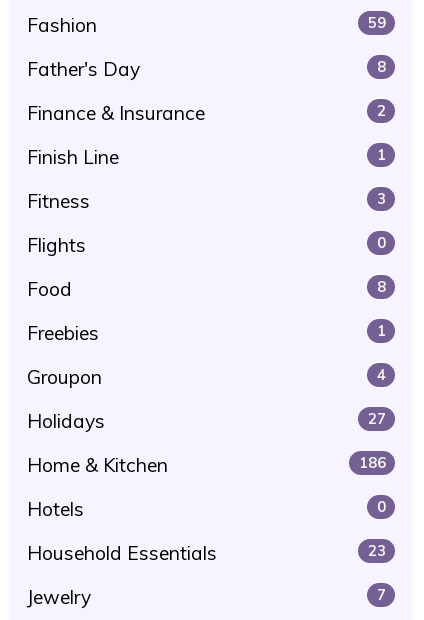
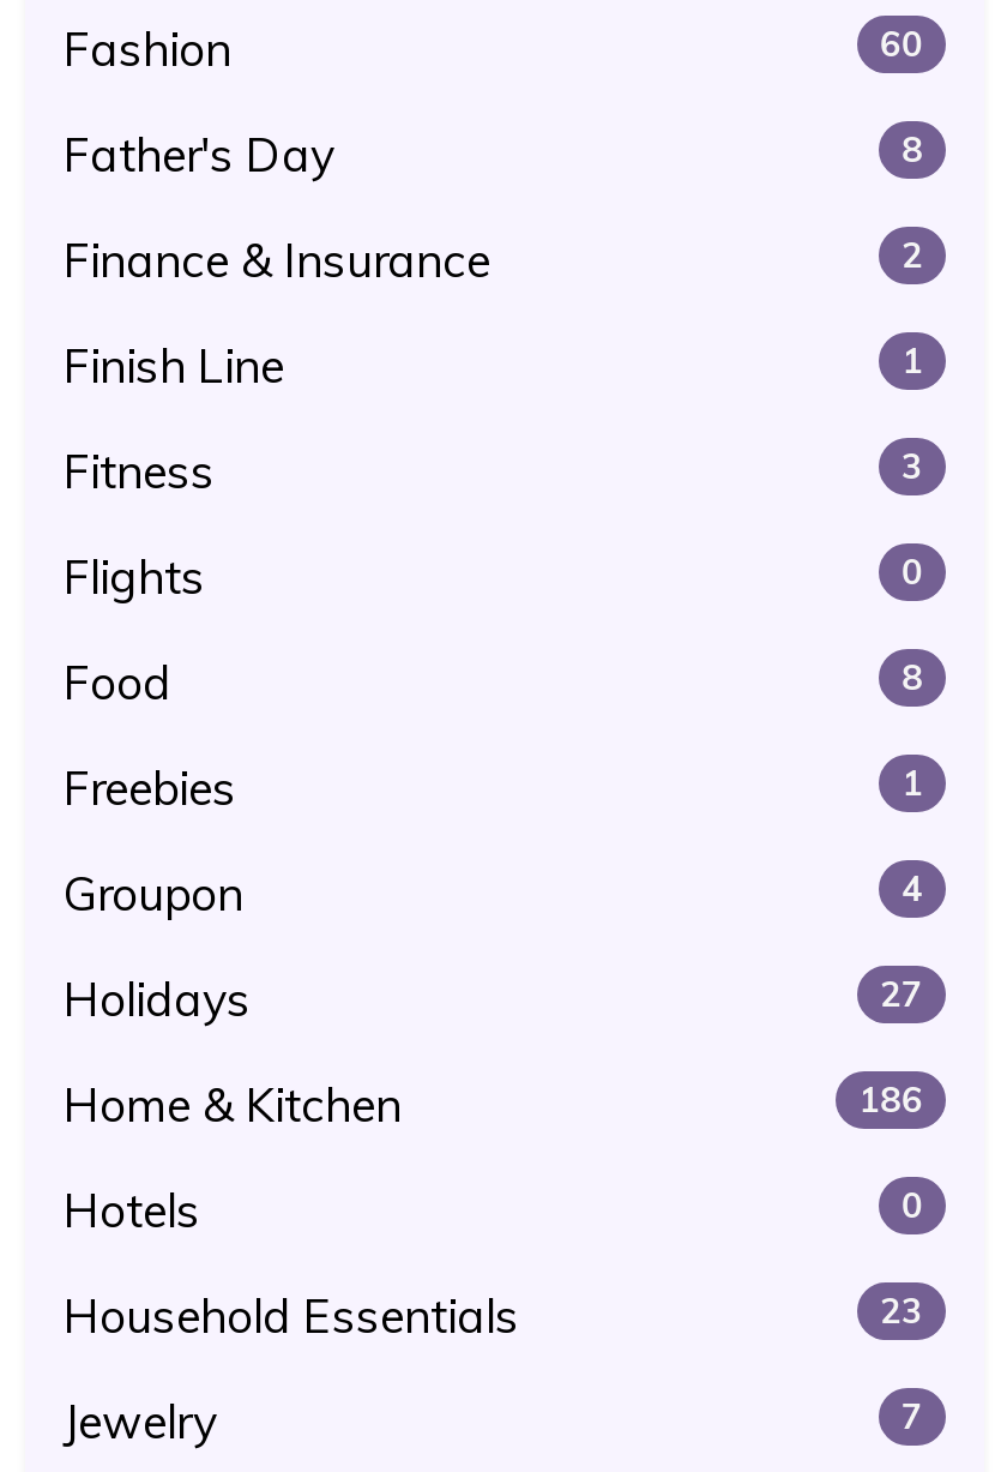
- 59
+ 60
